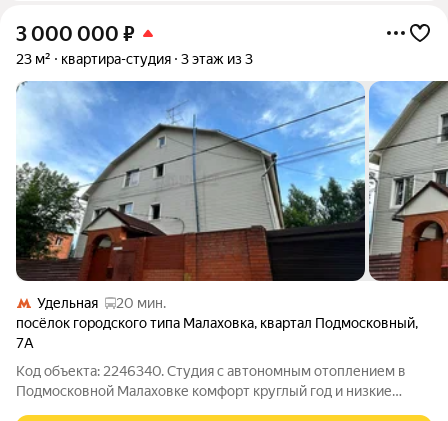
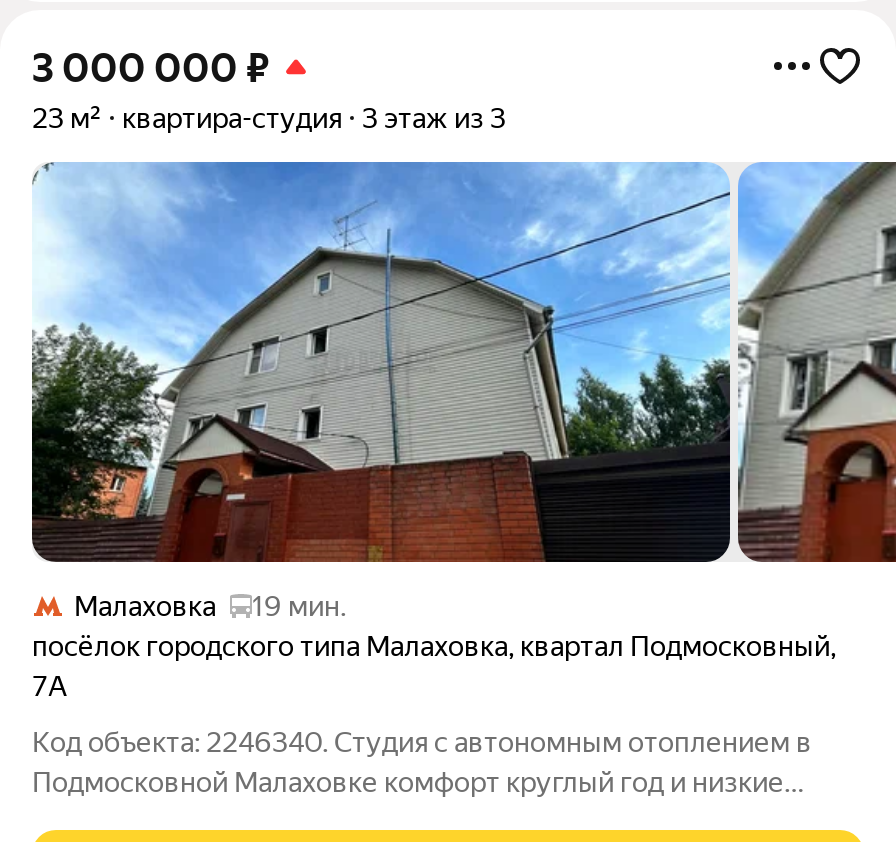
- Удельная
- 20 мин.
+ Малаховка
+ 19 мин.
